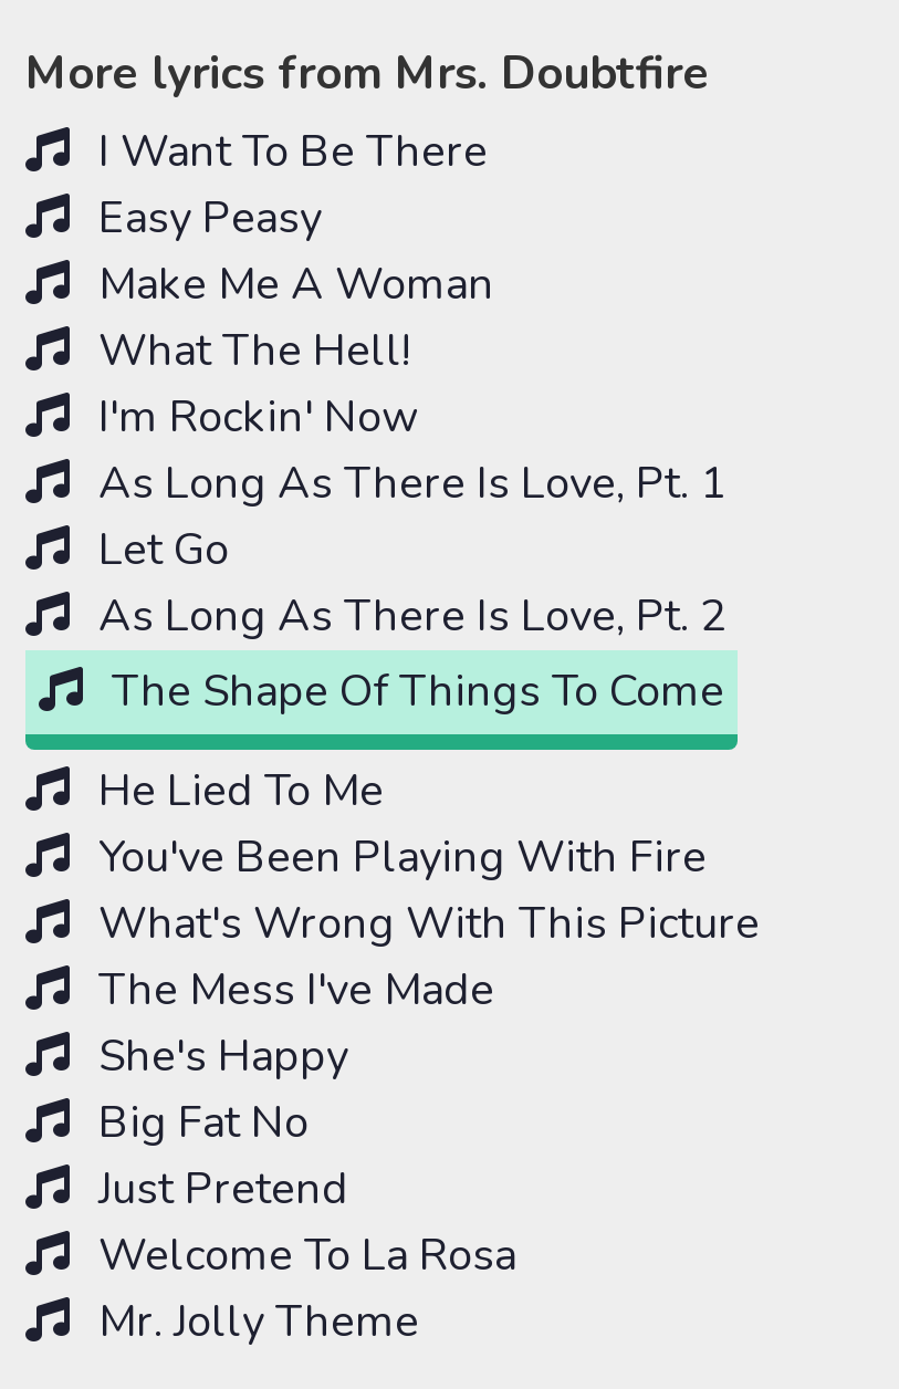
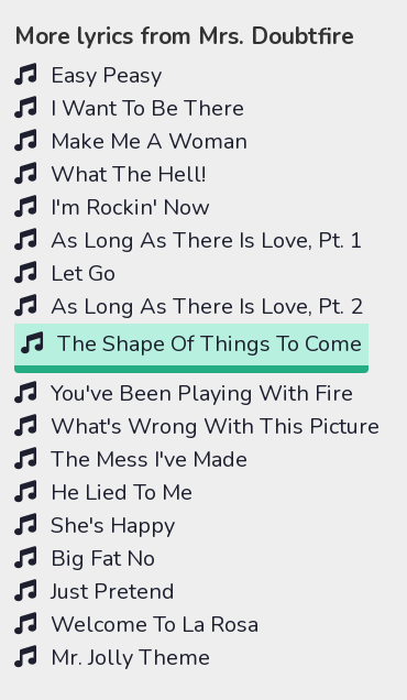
moved down: I Want To Be There

moved up: Easy Peasy

moved down: He Lied To Me

moved up: You've Been Playing With Fire | What's Wrong With This Picture | The Mess I've Made
